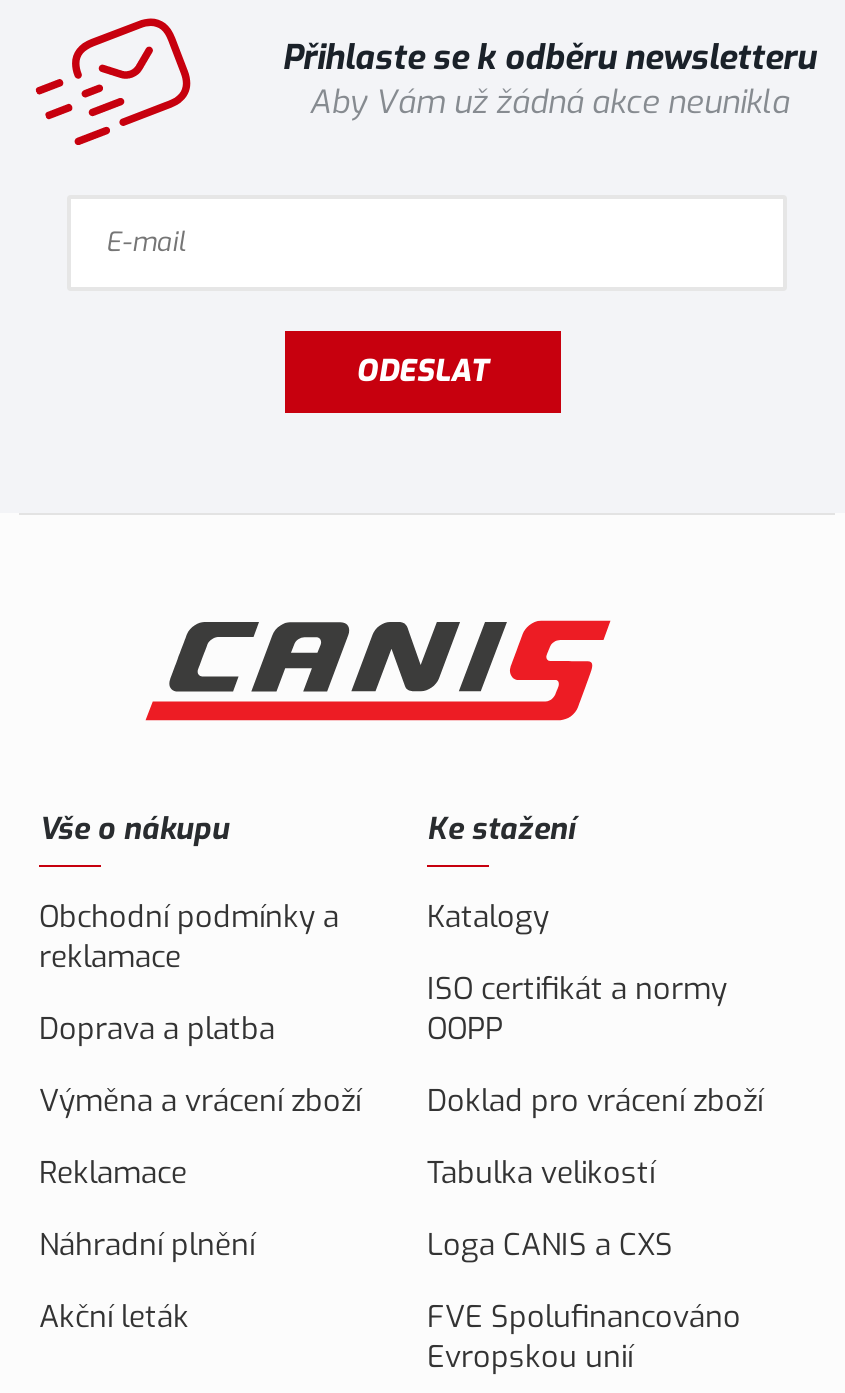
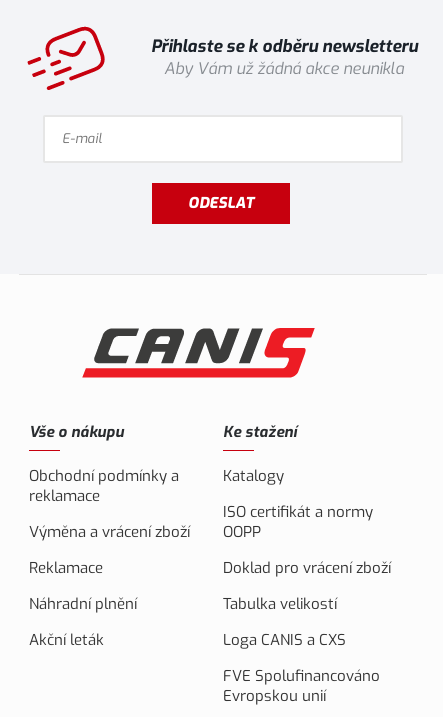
- Doprava a platba

moved up: Výměna a vrácení zboží | Reklamace | Náhradní plnění | Akční leták
